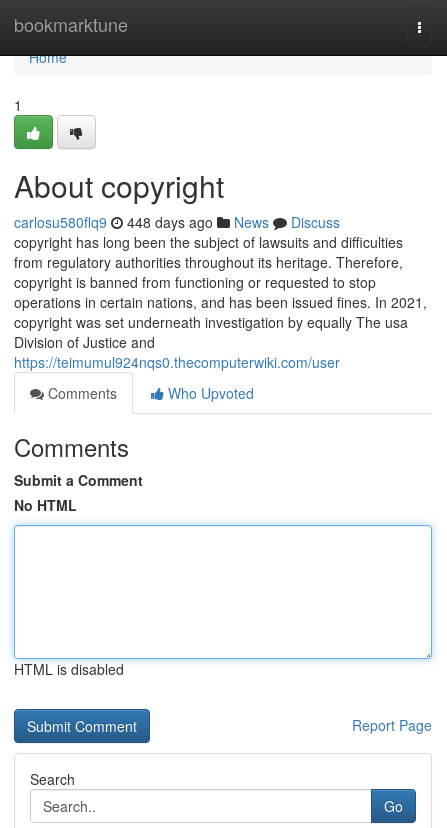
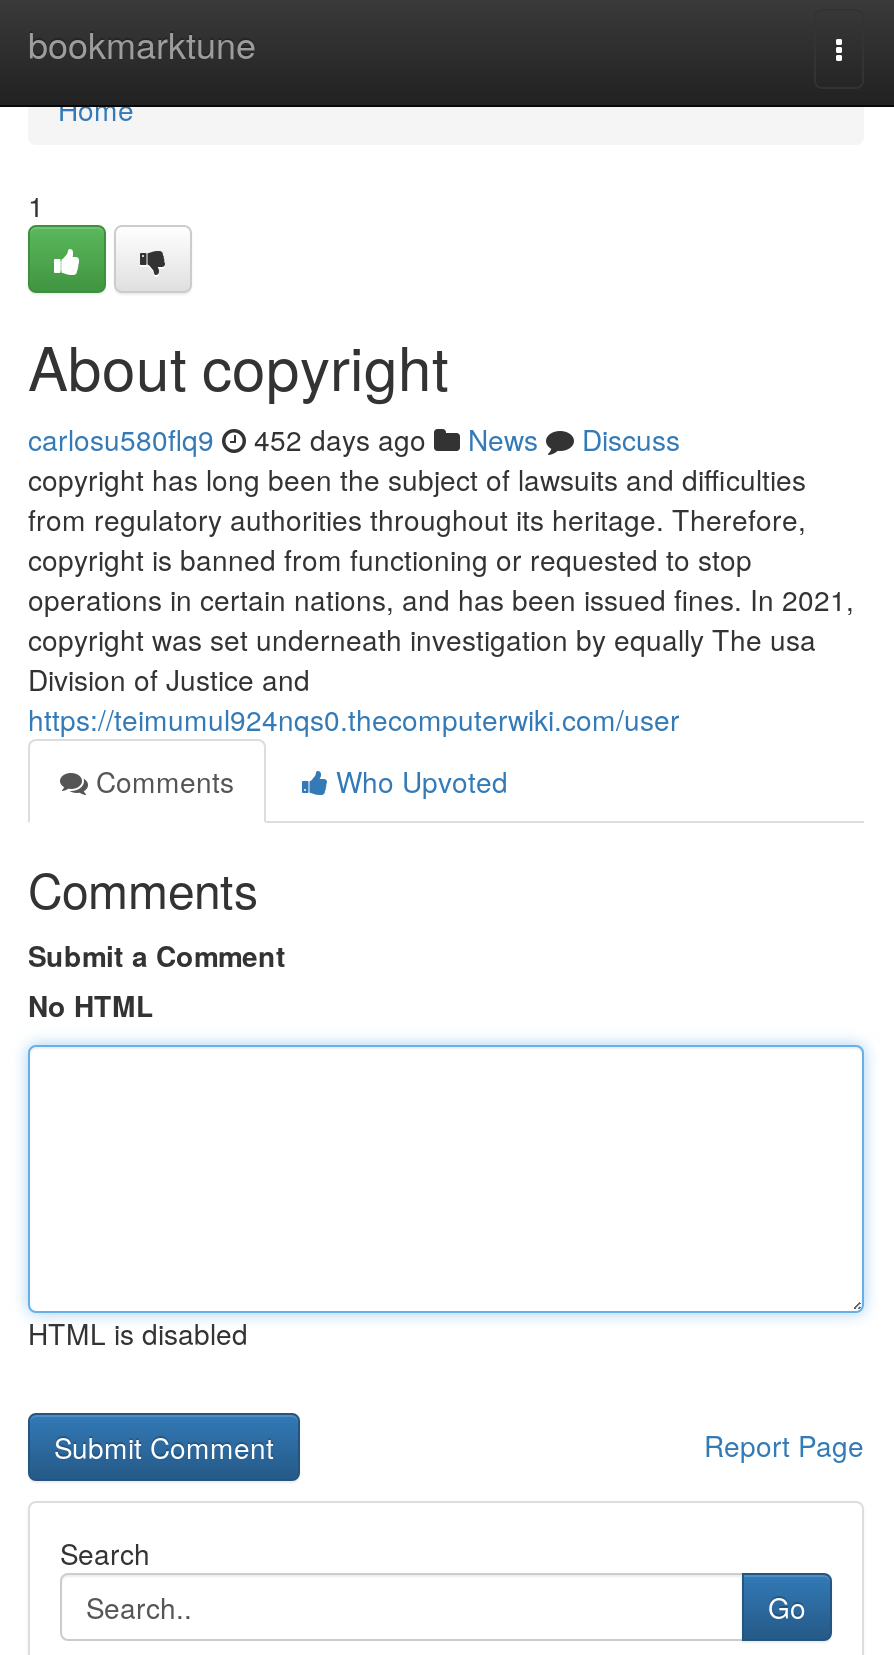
- carlosu580flq9 448 days ago News Discuss
+ carlosu580flq9 452 days ago News Discuss
